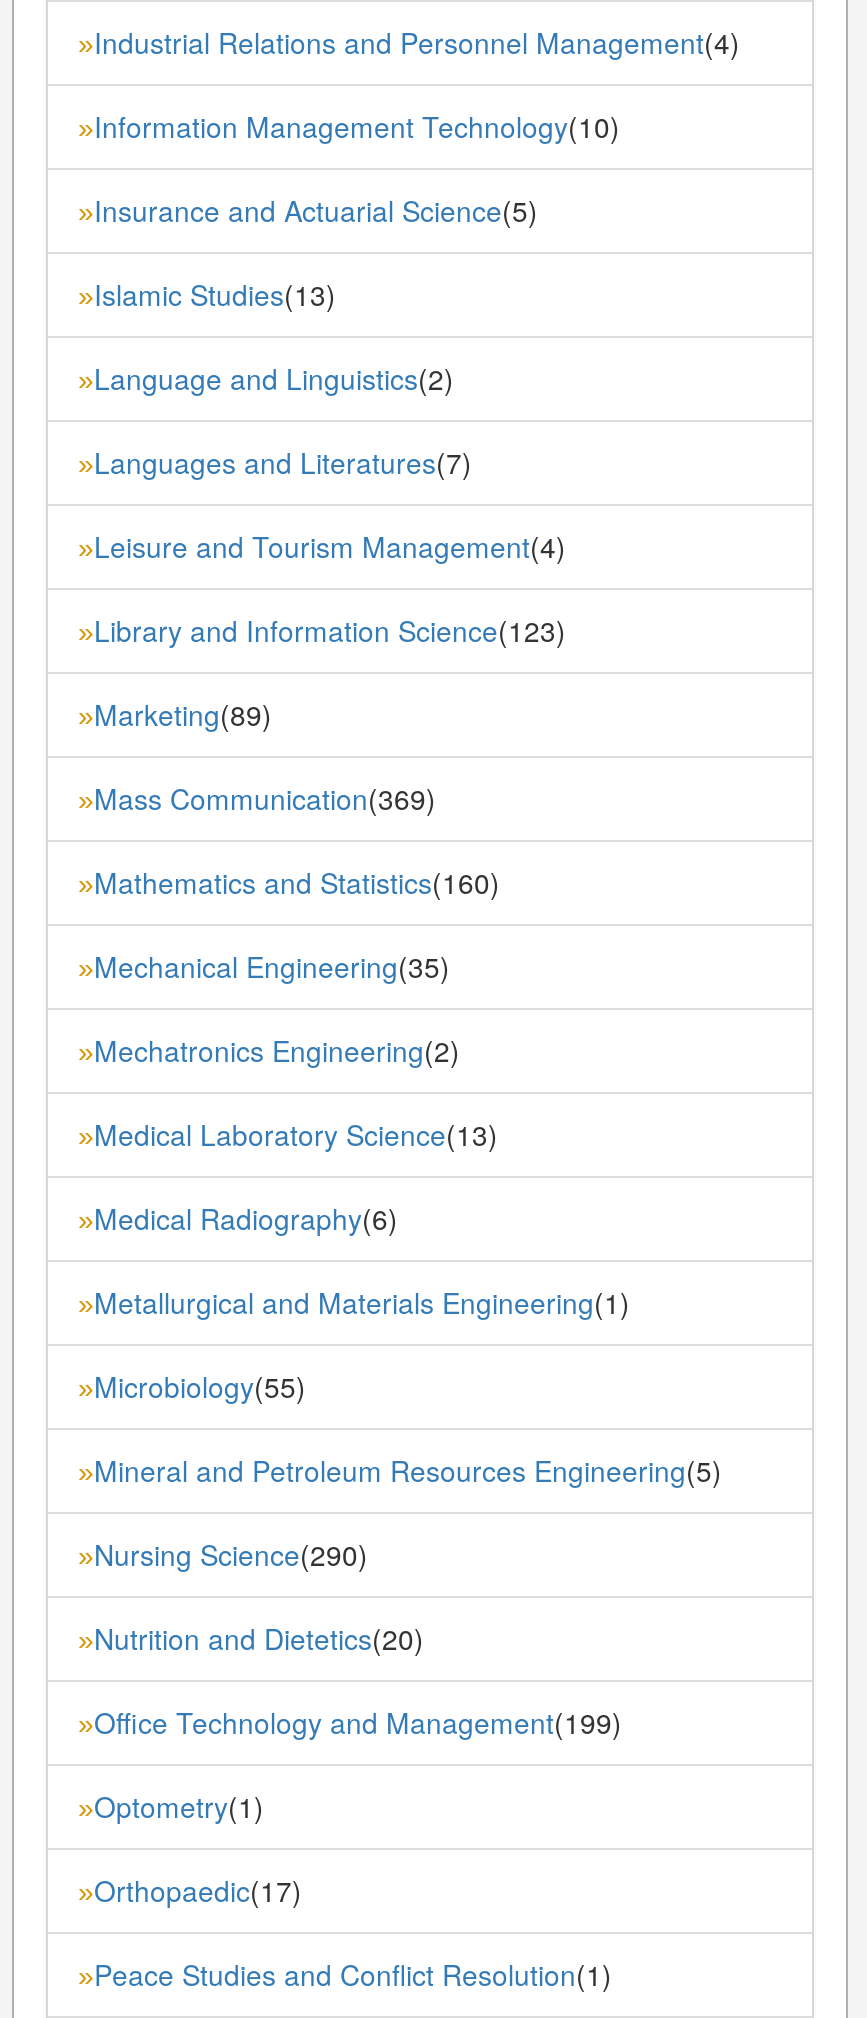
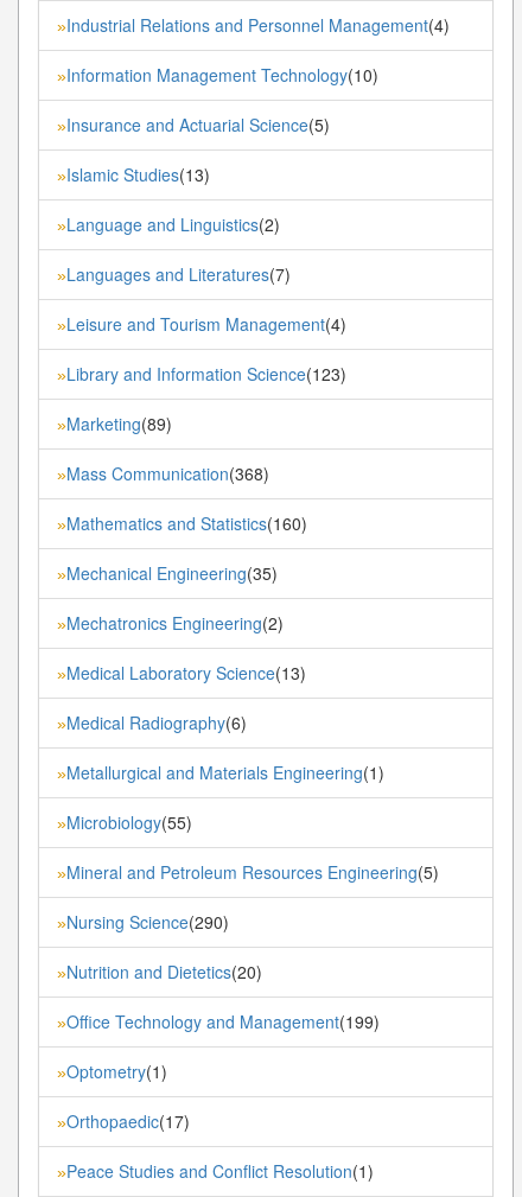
- »Mass Communication(369)
+ »Mass Communication(368)
